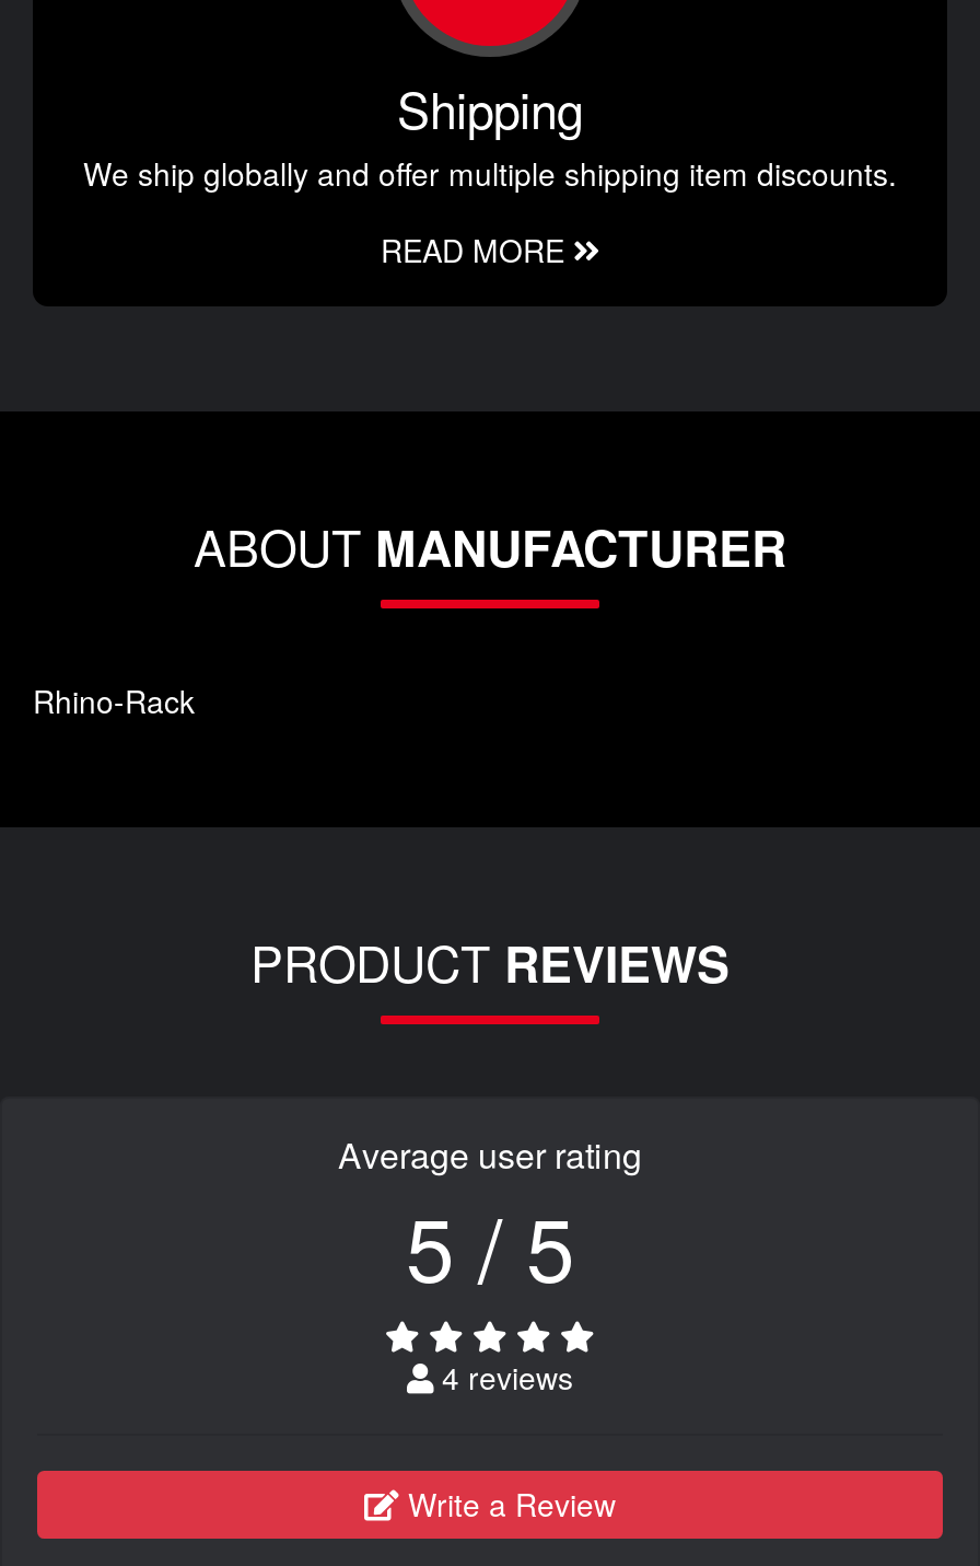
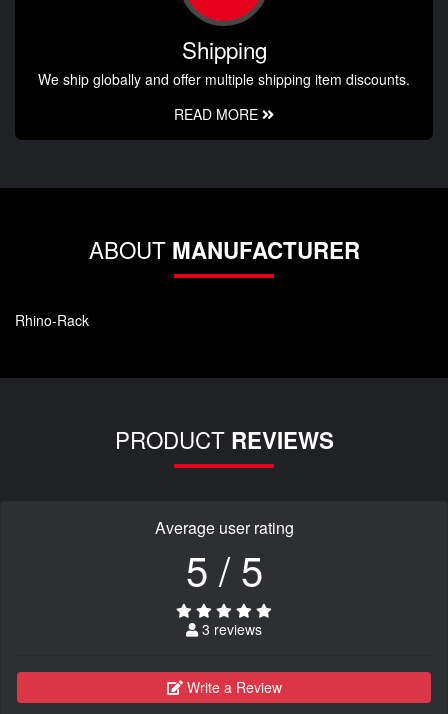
- 4 reviews
+ 3 reviews
